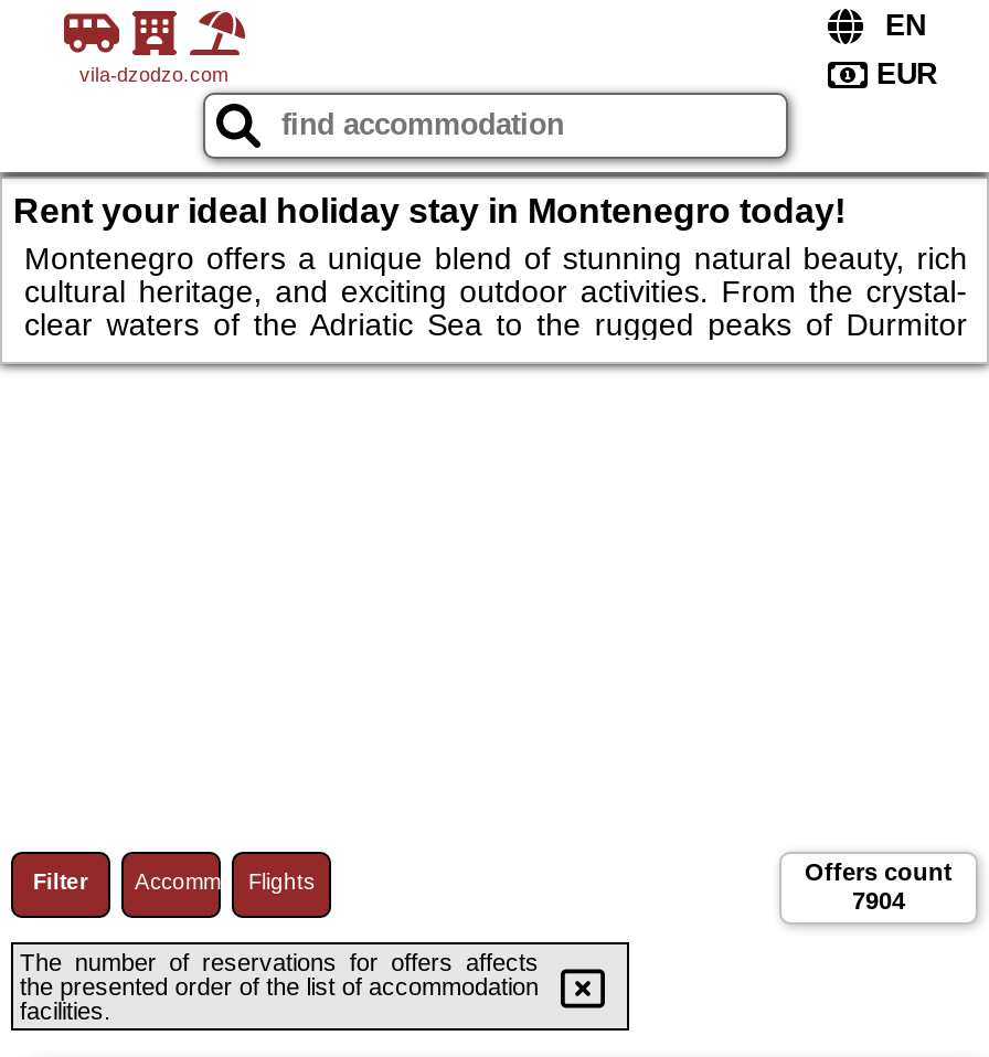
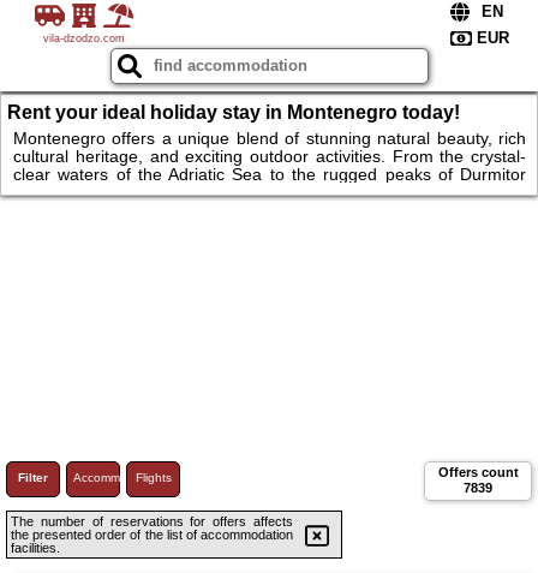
- 7904
+ 7839
